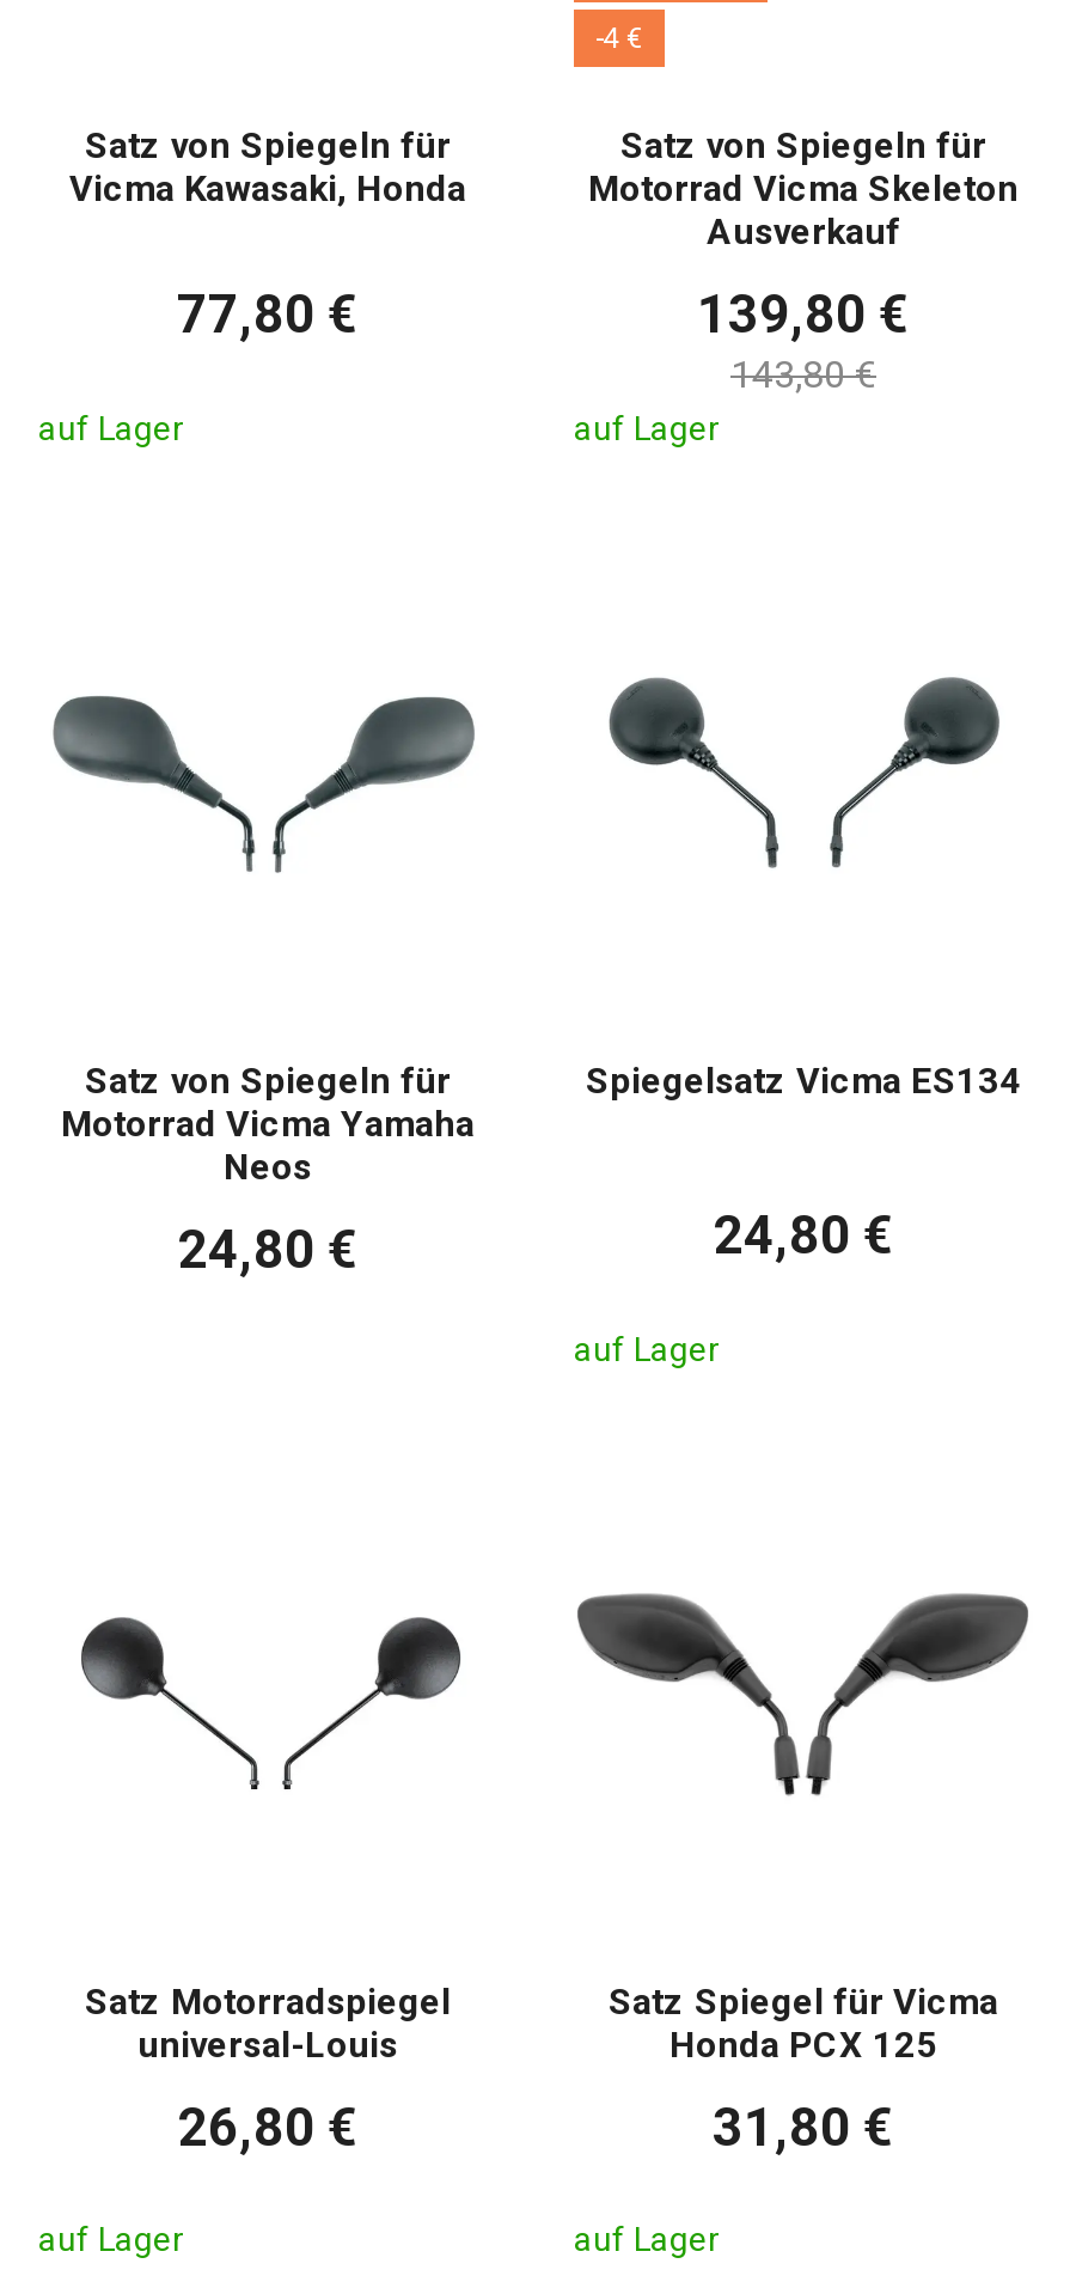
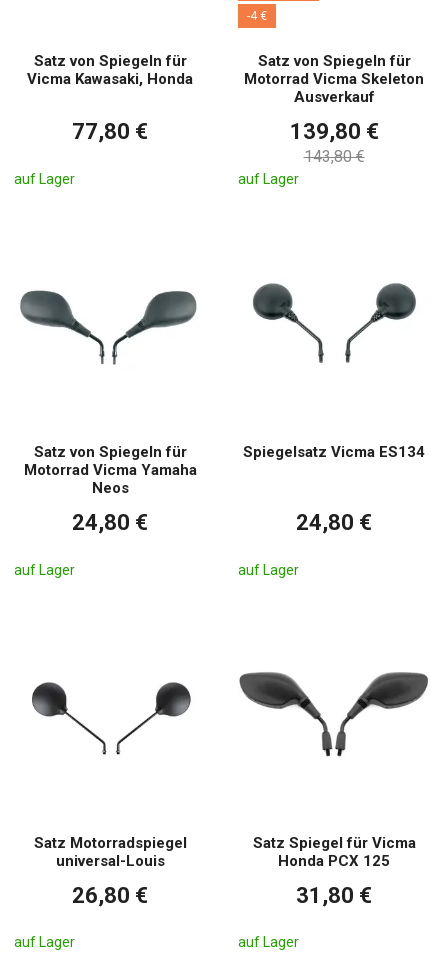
+ auf Lager
